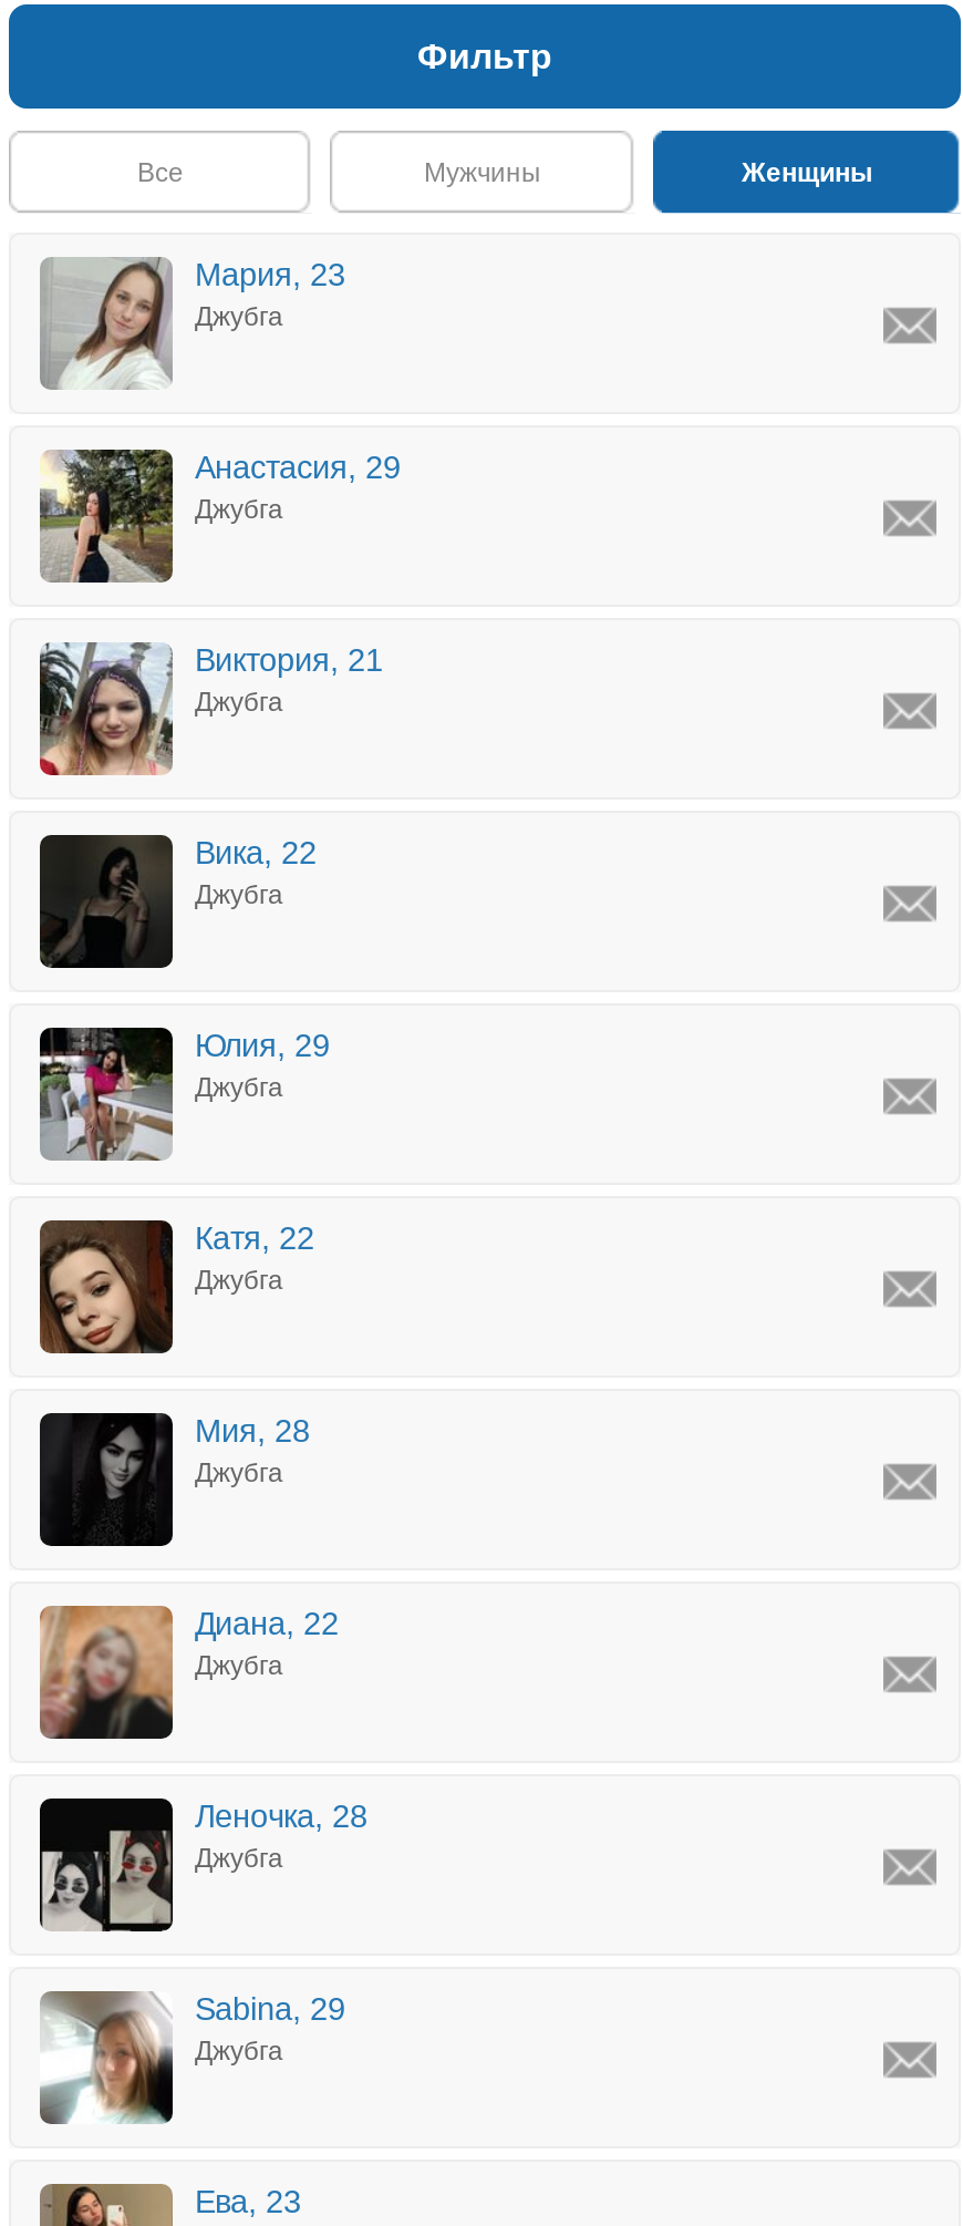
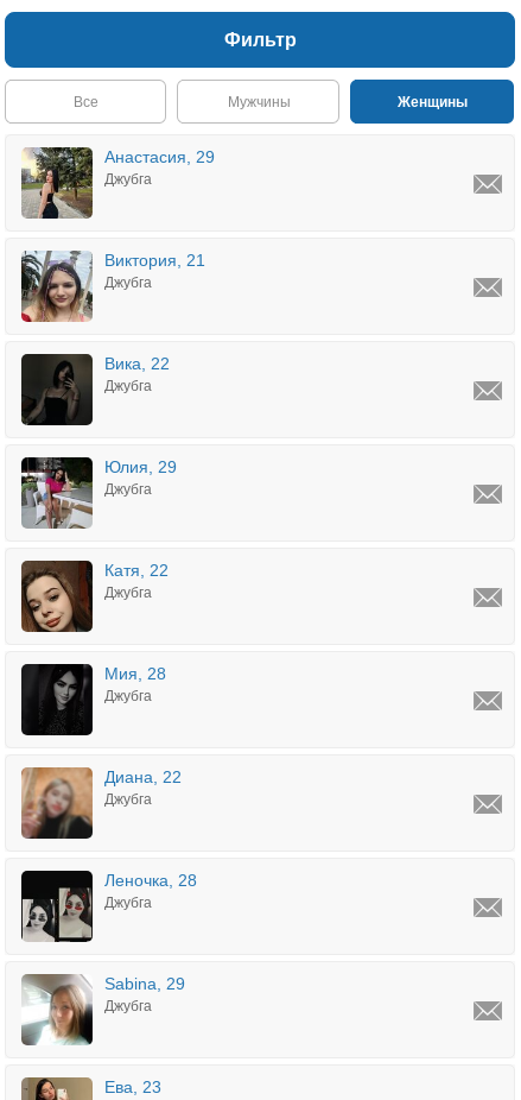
- [image]
- Мария, 23
- Джубга
